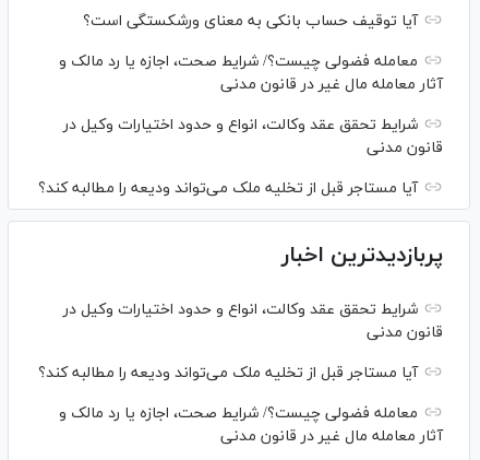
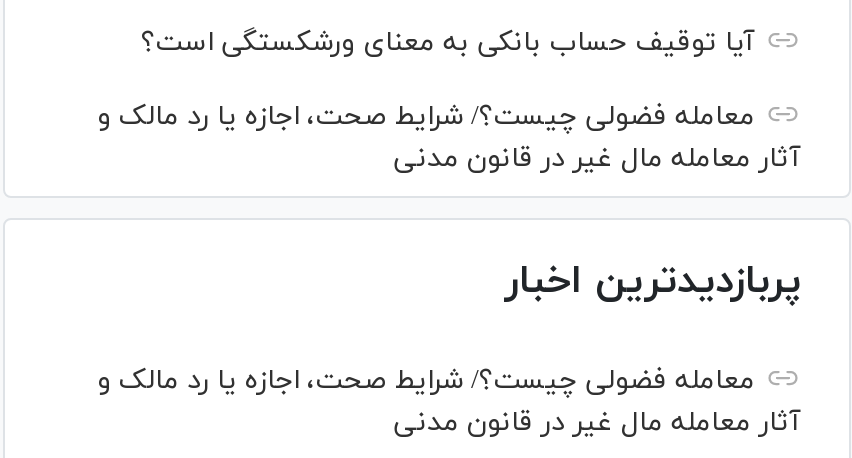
- شرایط تحقق عقد وکالت، انواع و حدود اختیارات وکیل در
- قانون مدنی
- آیا مستاجر قبل از تخلیه ملک می‌تواند ودیعه را مطالبه کند؟

- شرایط تحقق عقد وکالت، انواع و حدود اختیارات وکیل در
- قانون مدنی
- آیا مستاجر قبل از تخلیه ملک می‌تواند ودیعه را مطالبه کند؟
